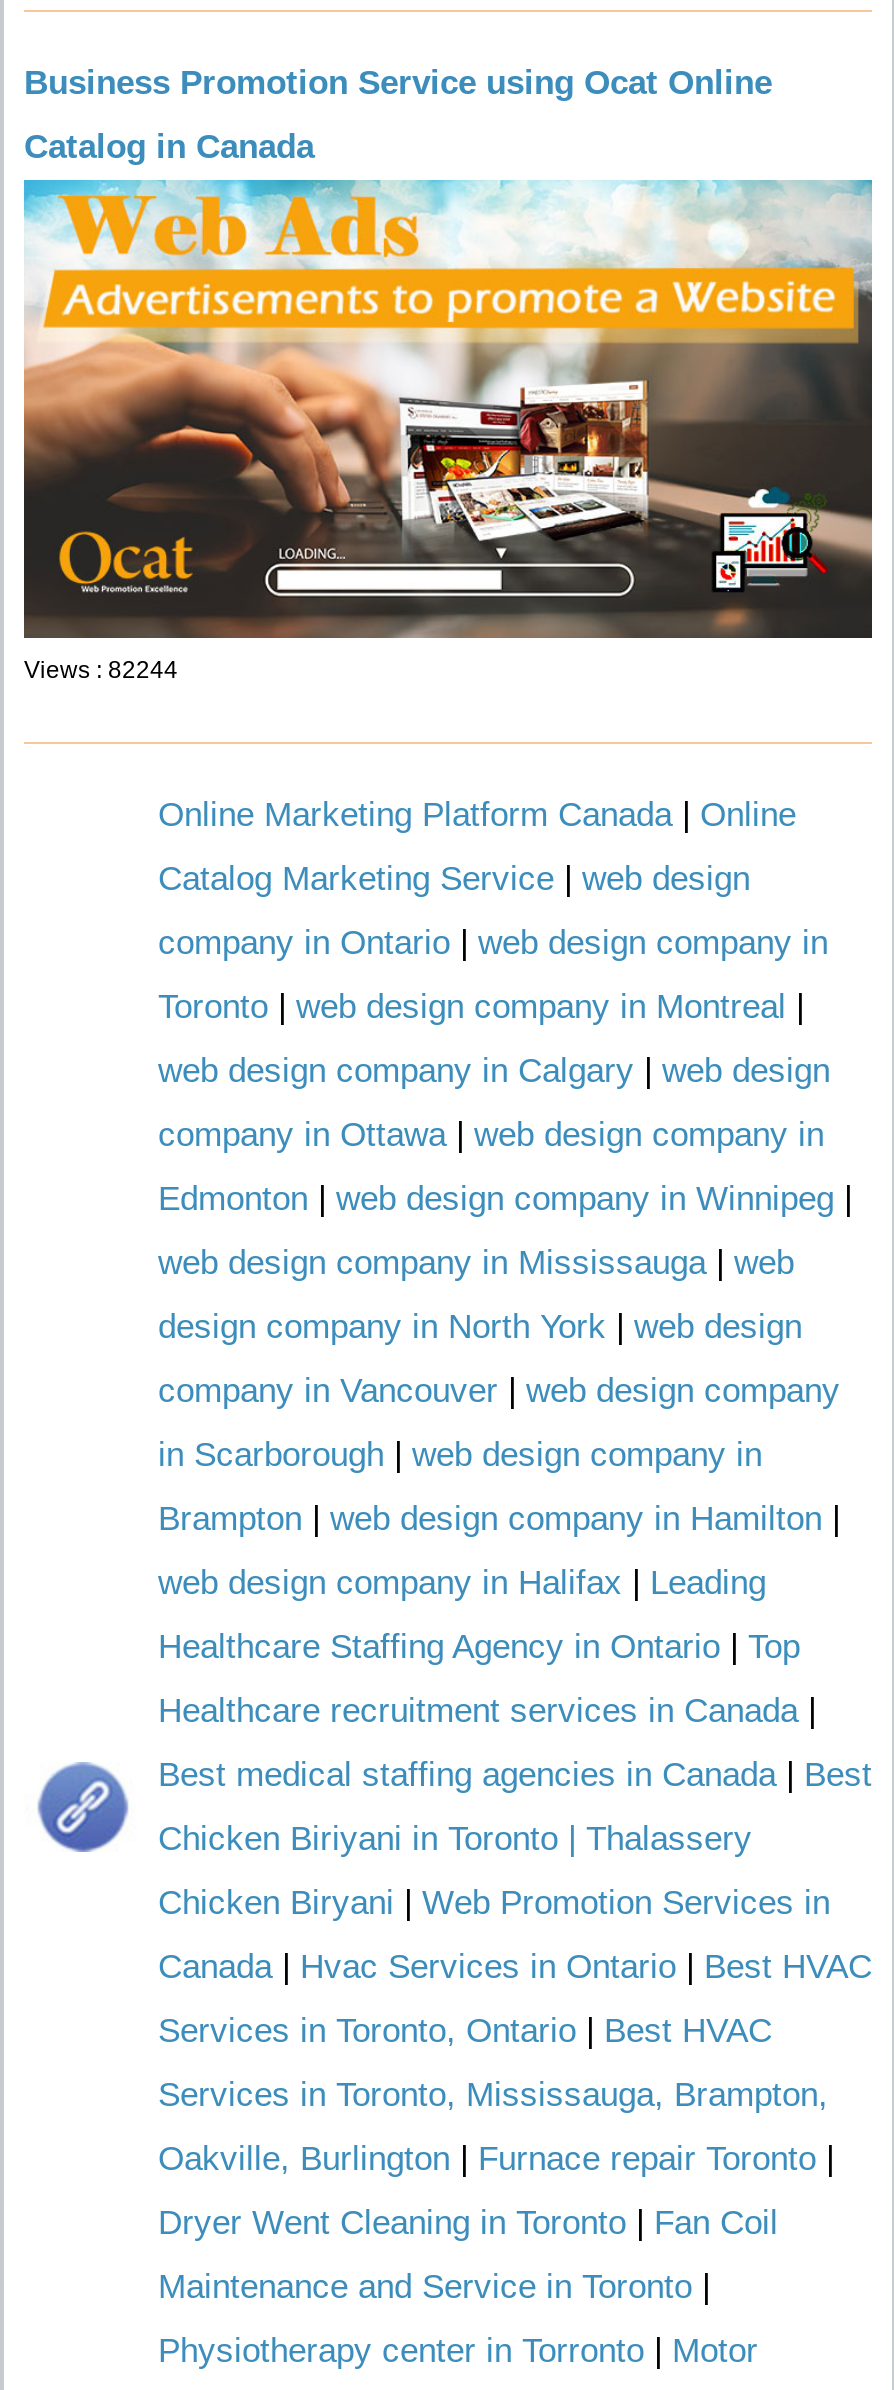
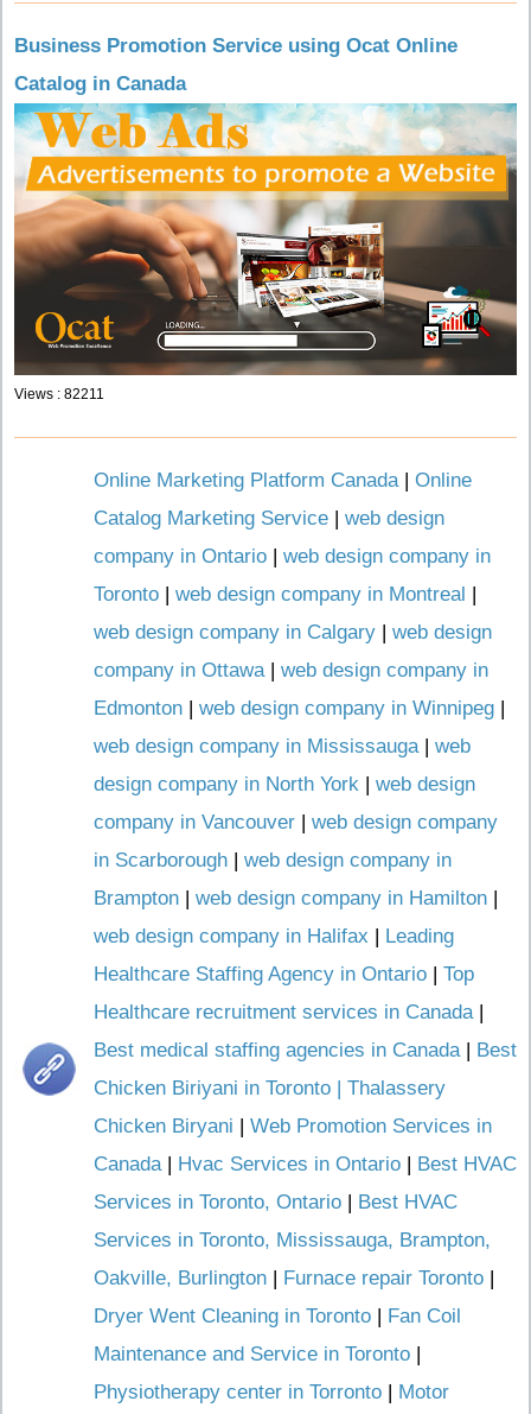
- Views : 82244
+ Views : 82211
